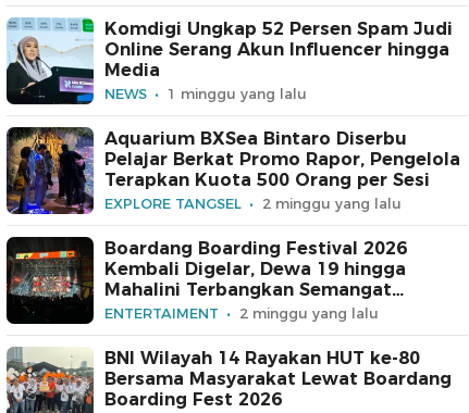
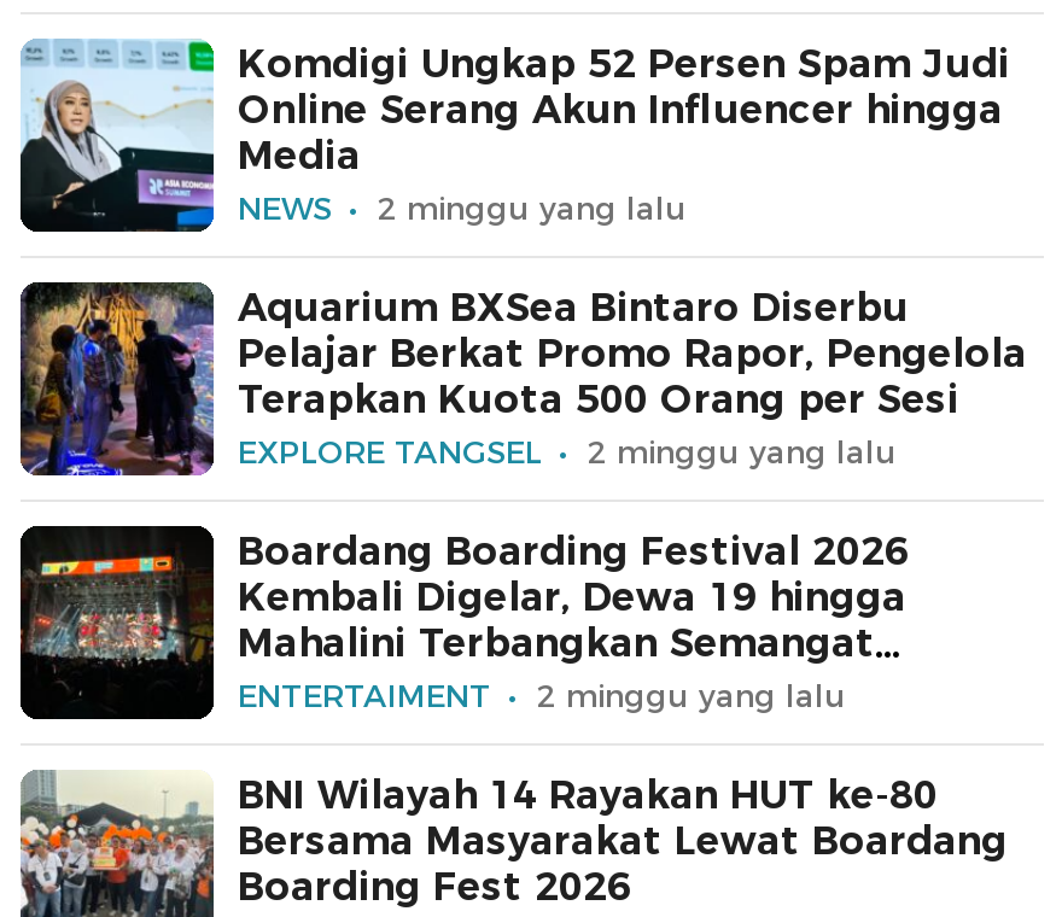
- 1 minggu yang lalu
+ 2 minggu yang lalu
